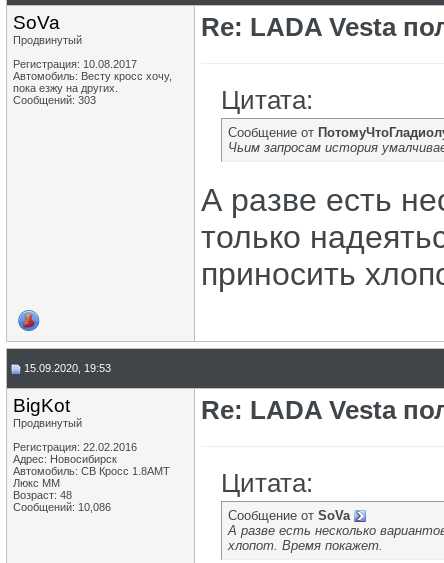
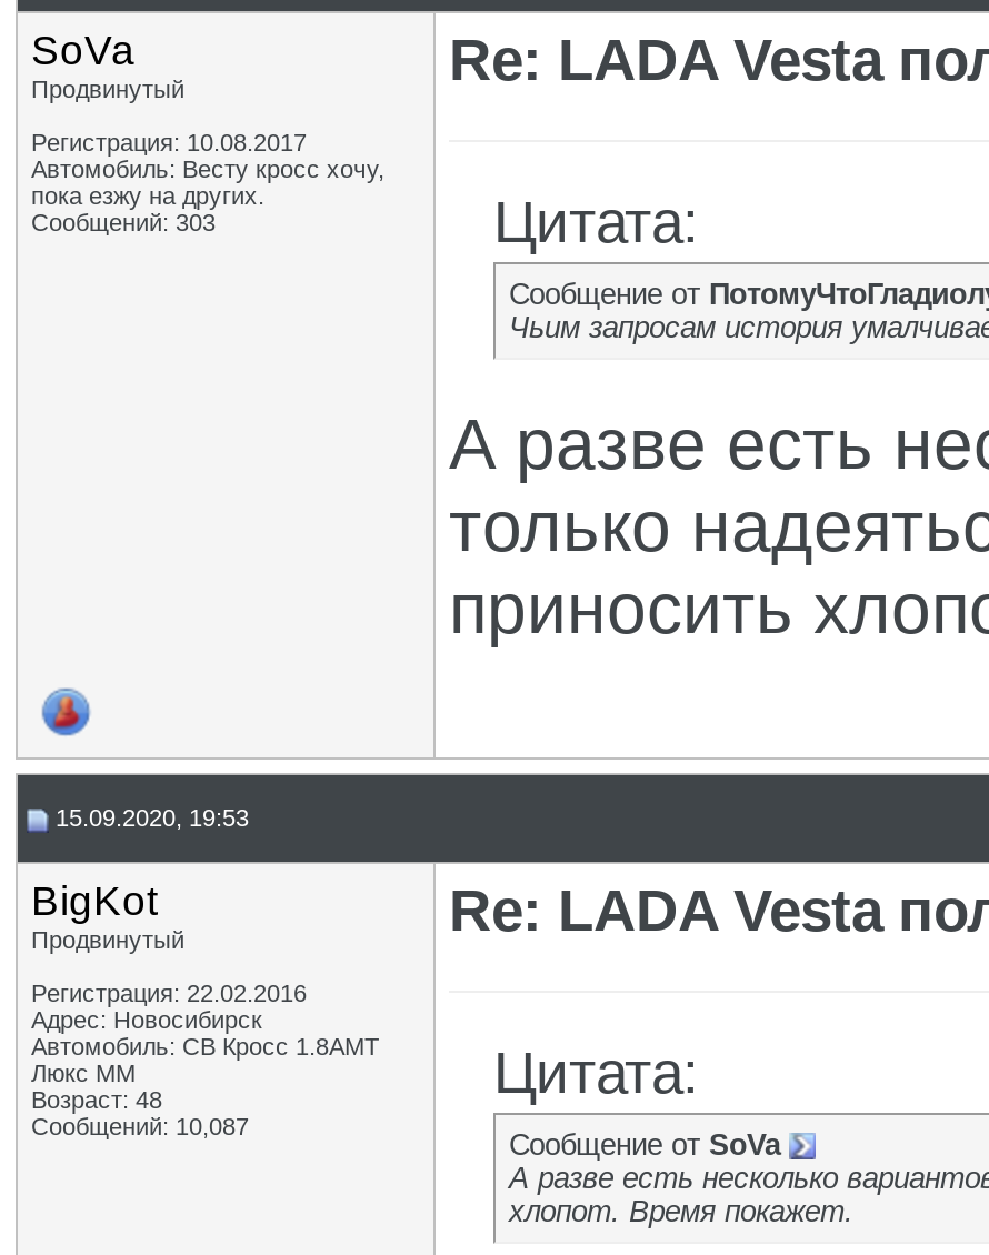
- Сообщений: 10,086
+ Сообщений: 10,087
